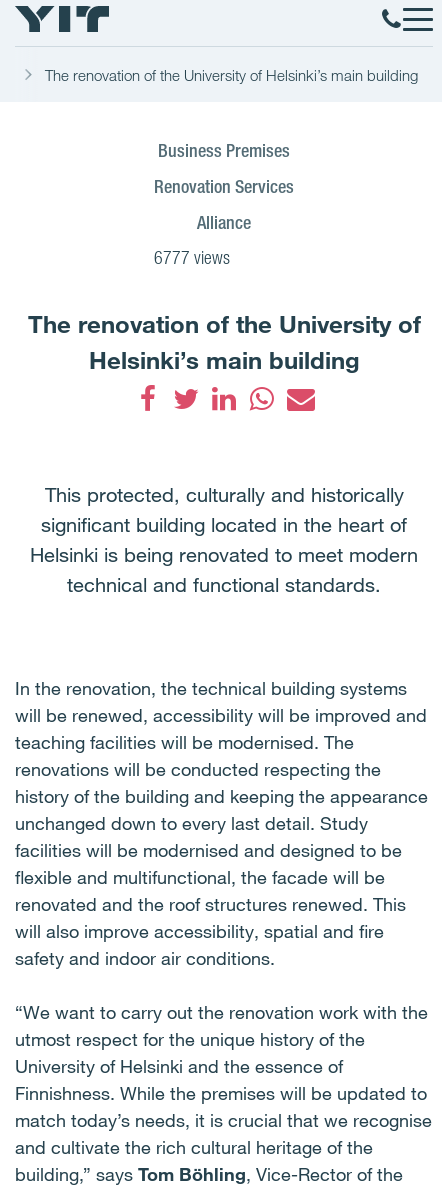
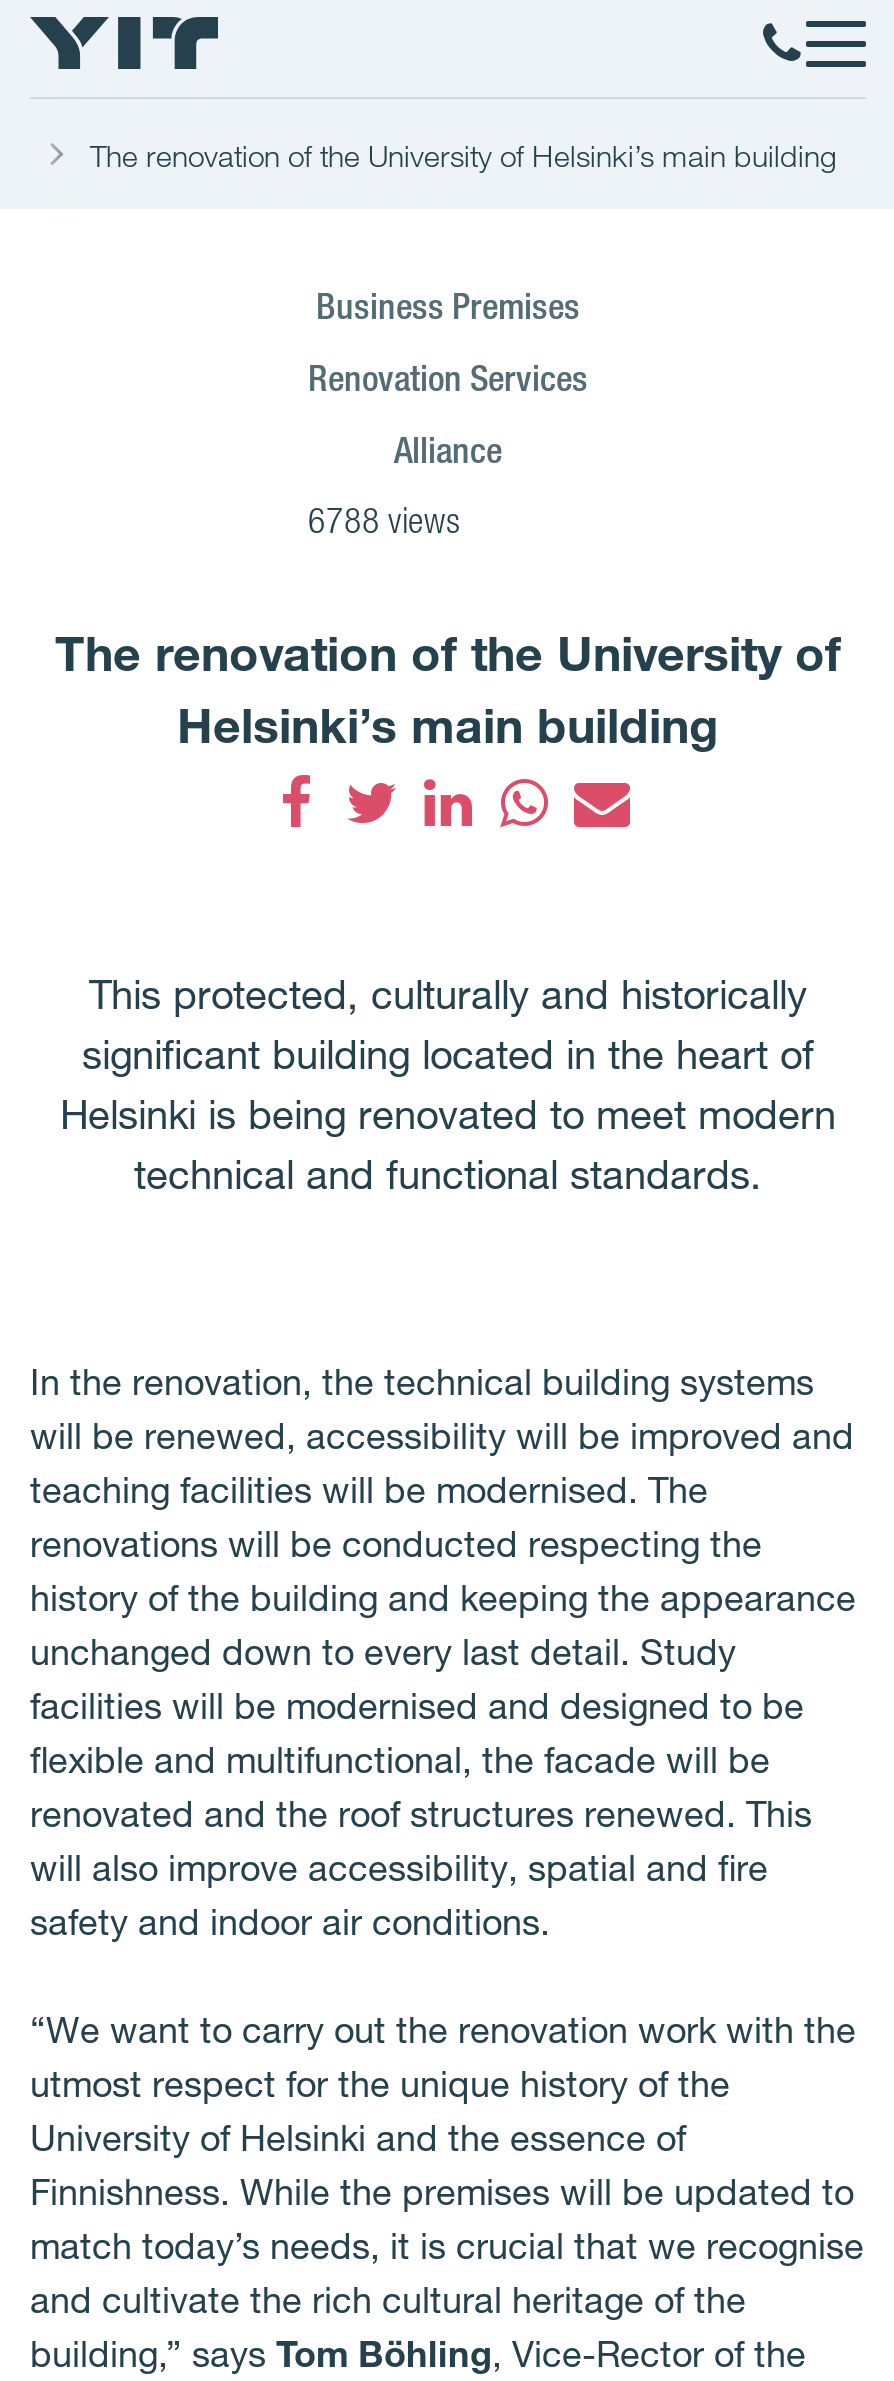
- 6777 views
+ 6788 views
